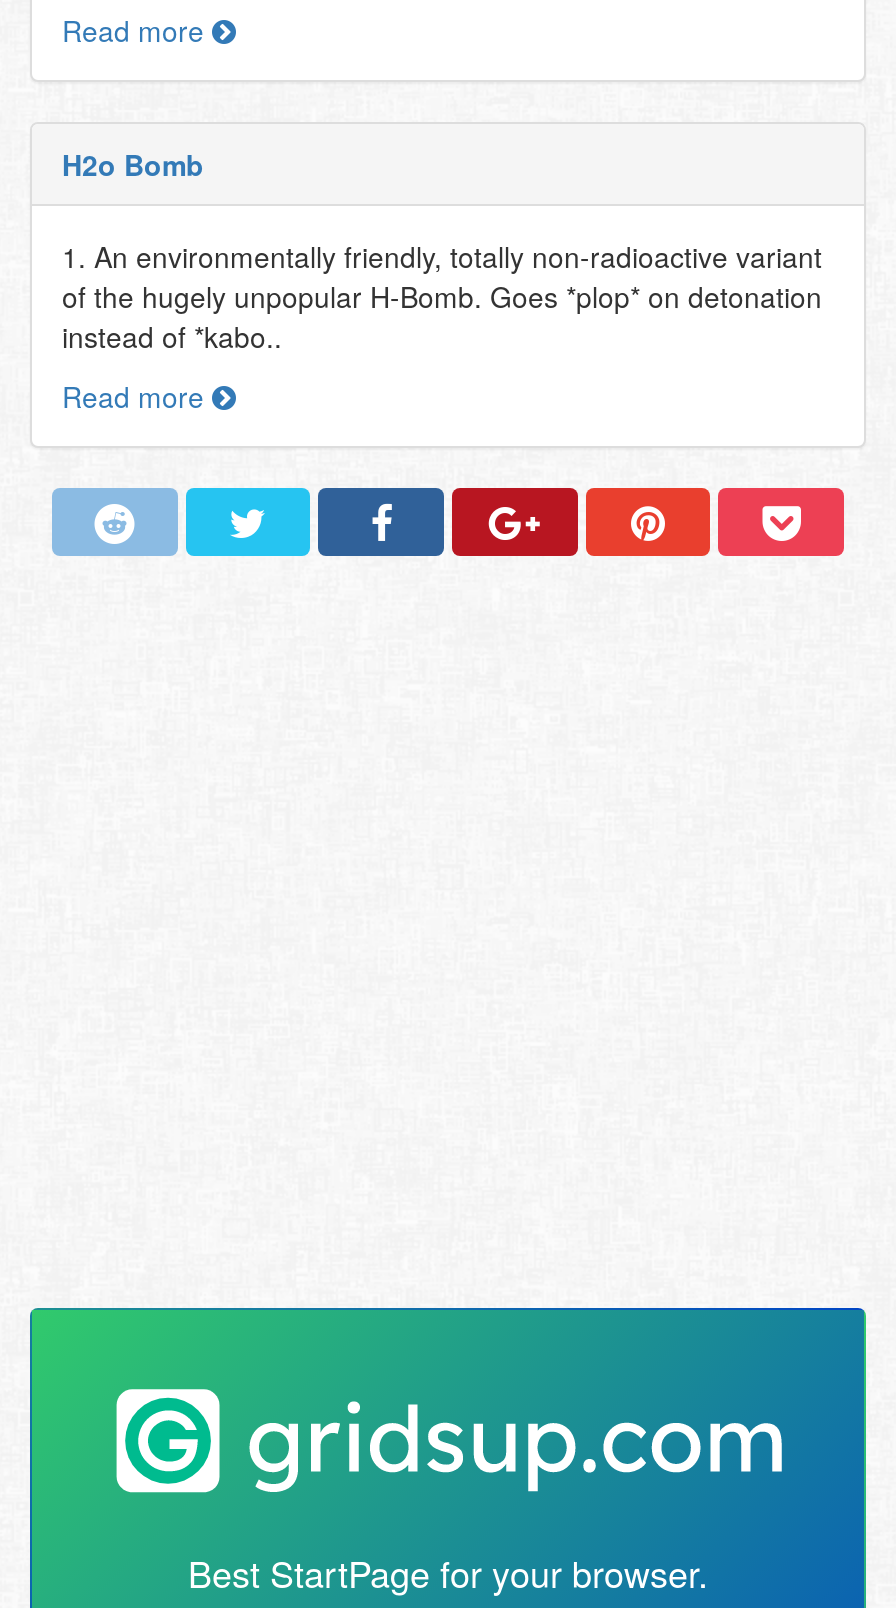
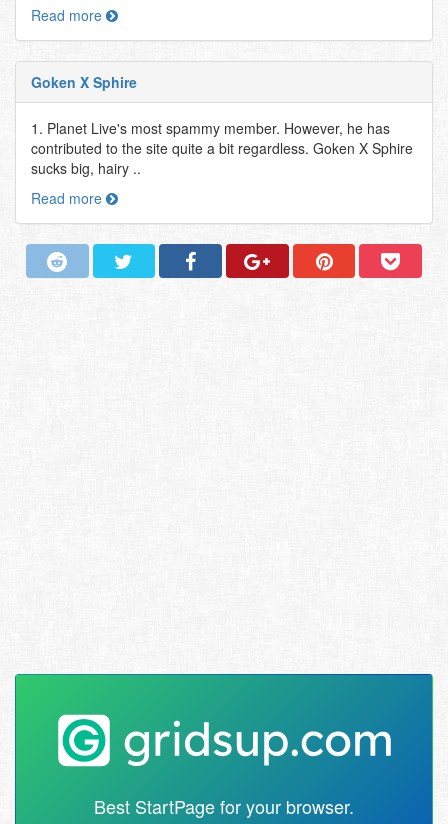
- H2o Bomb
+ Goken X Sphire

- 1. An environmentally friendly, totally non-radioactive variant
- of the hugely unpopular H-Bomb. Goes *plop* on detonation
- instead of *kabo..
+ 1. Planet Live's most spammy member. However, he has
+ contributed to the site quite a bit regardless. Goken X Sphire
+ sucks big, hairy ..
